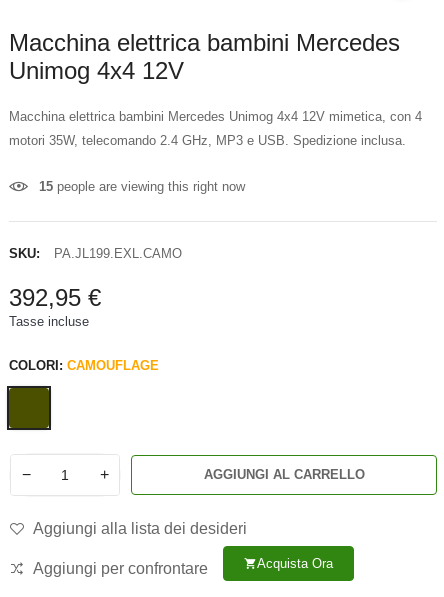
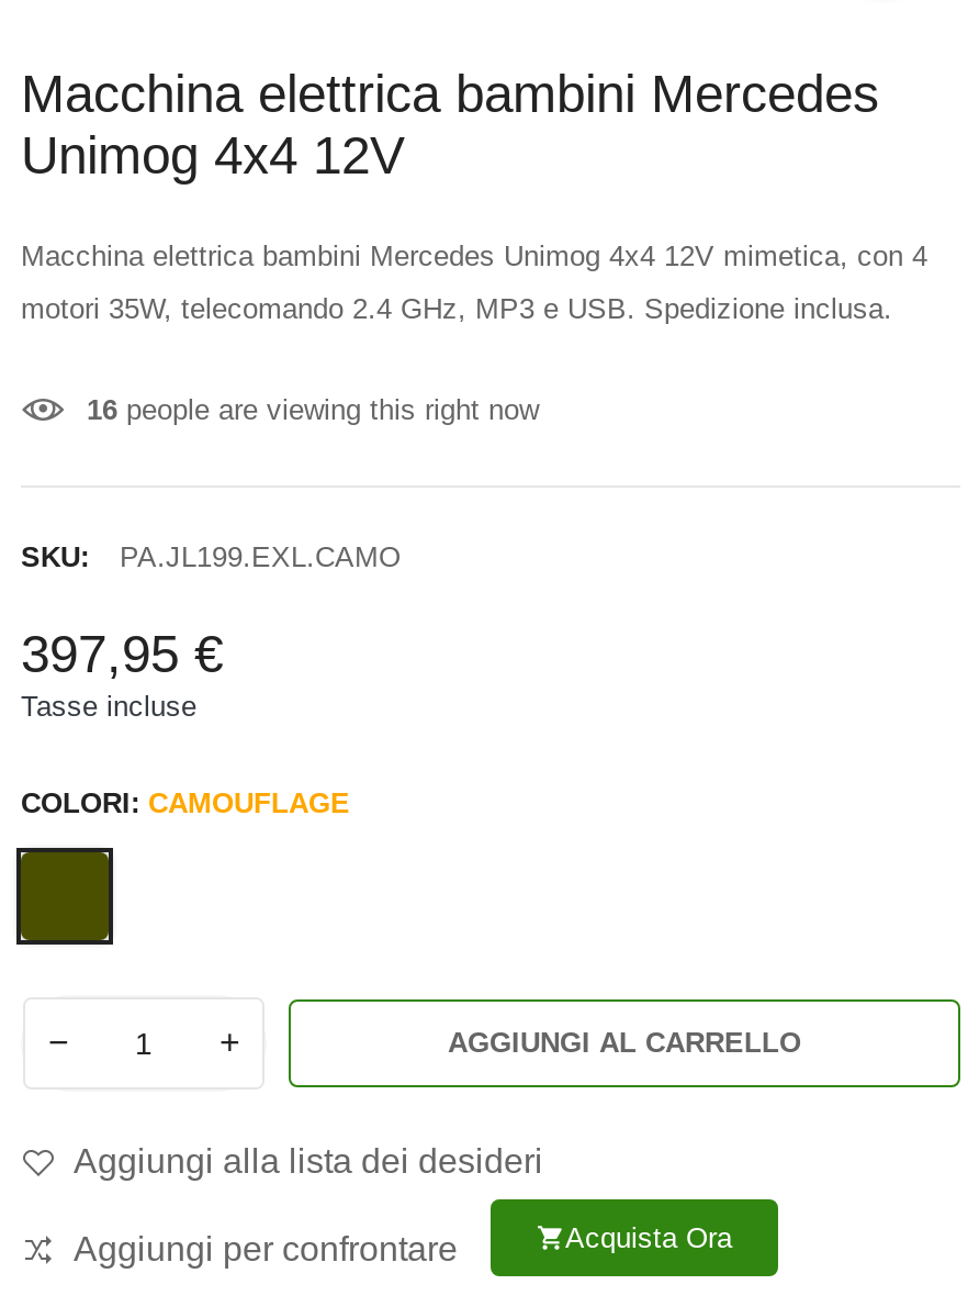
- 15 people are viewing this right now
+ 16 people are viewing this right now

- 392,95 €
+ 397,95 €
